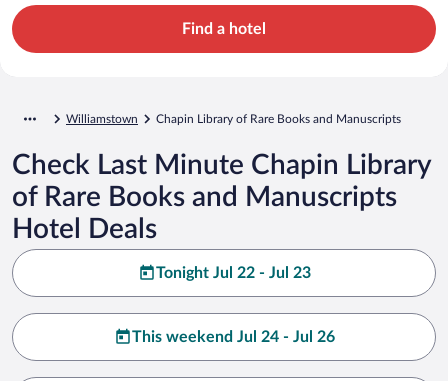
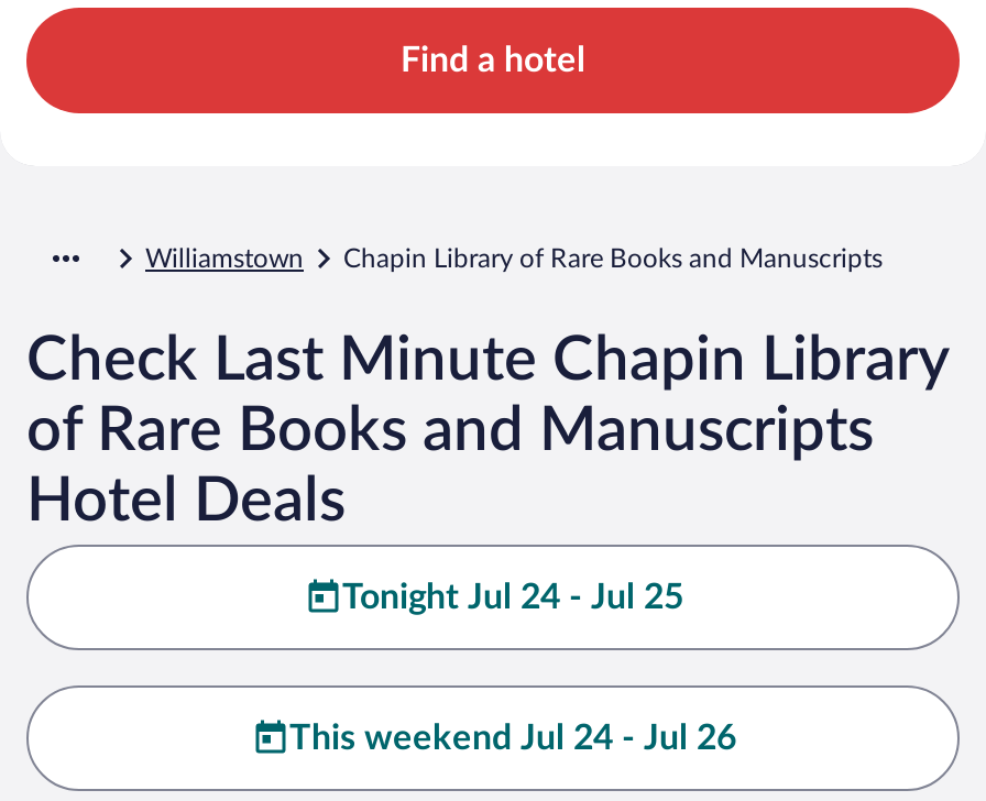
- Tonight Jul 22 - Jul 23
+ Tonight Jul 24 - Jul 25
